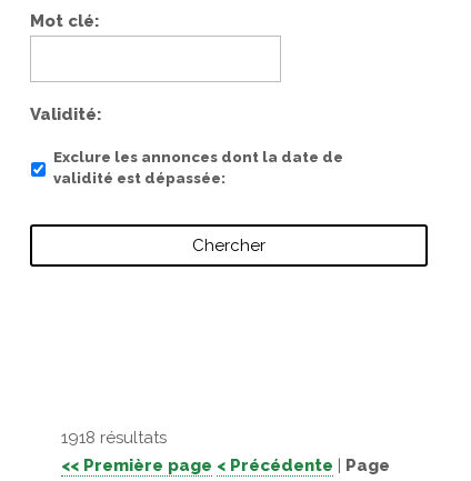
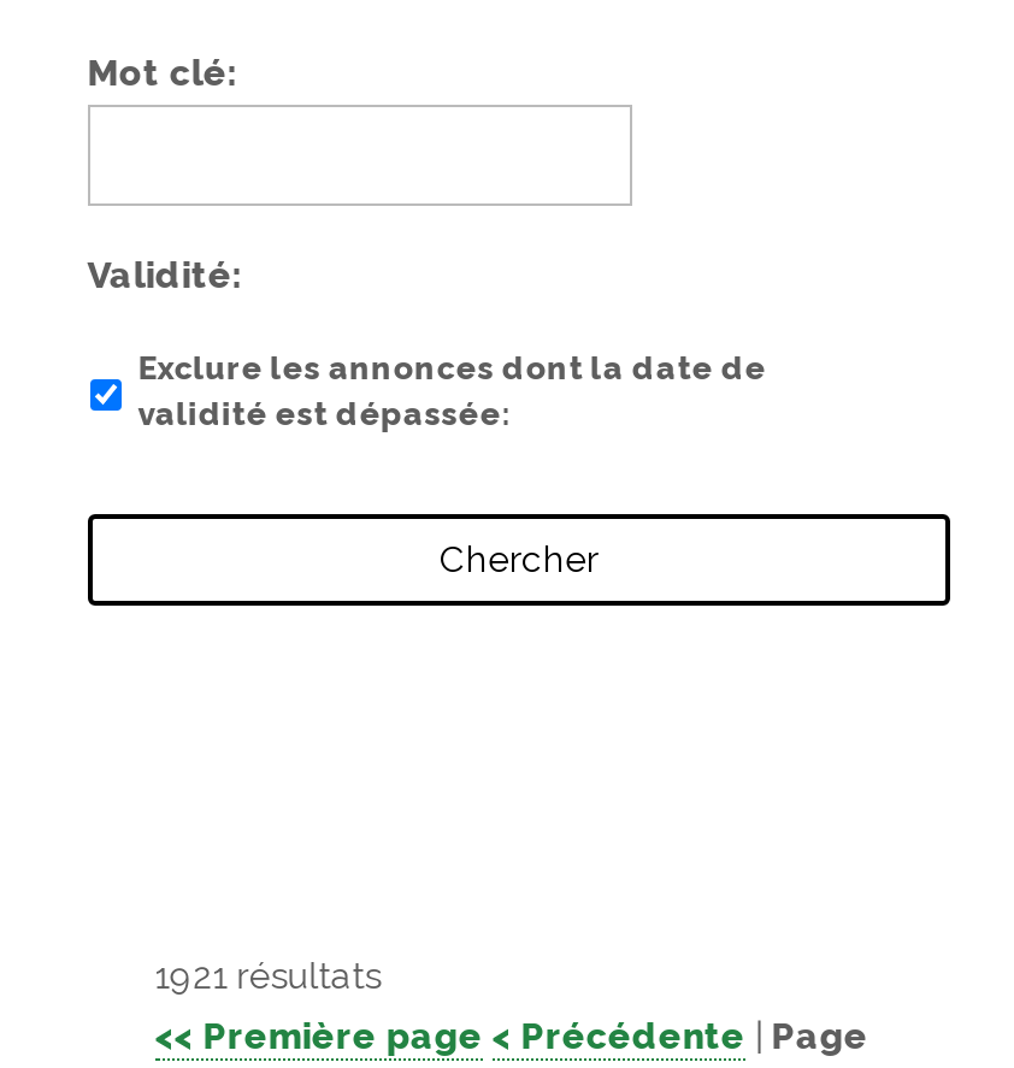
- 1918 résultats
+ 1921 résultats
